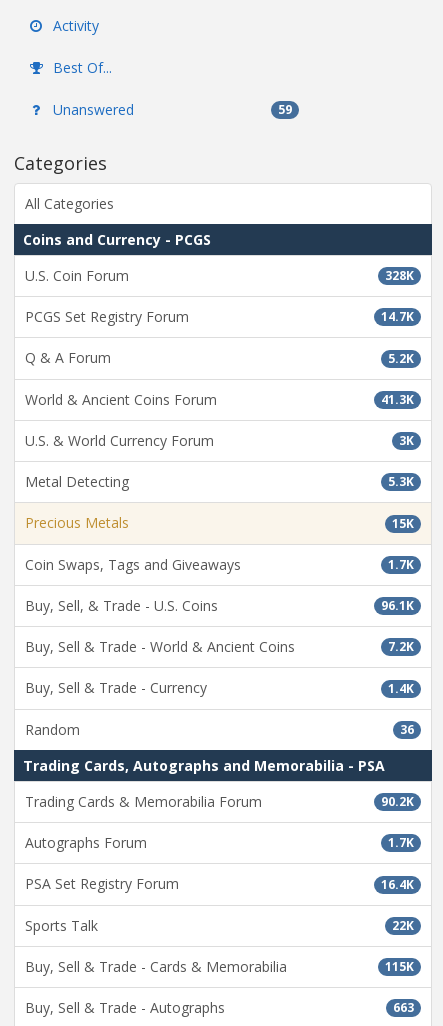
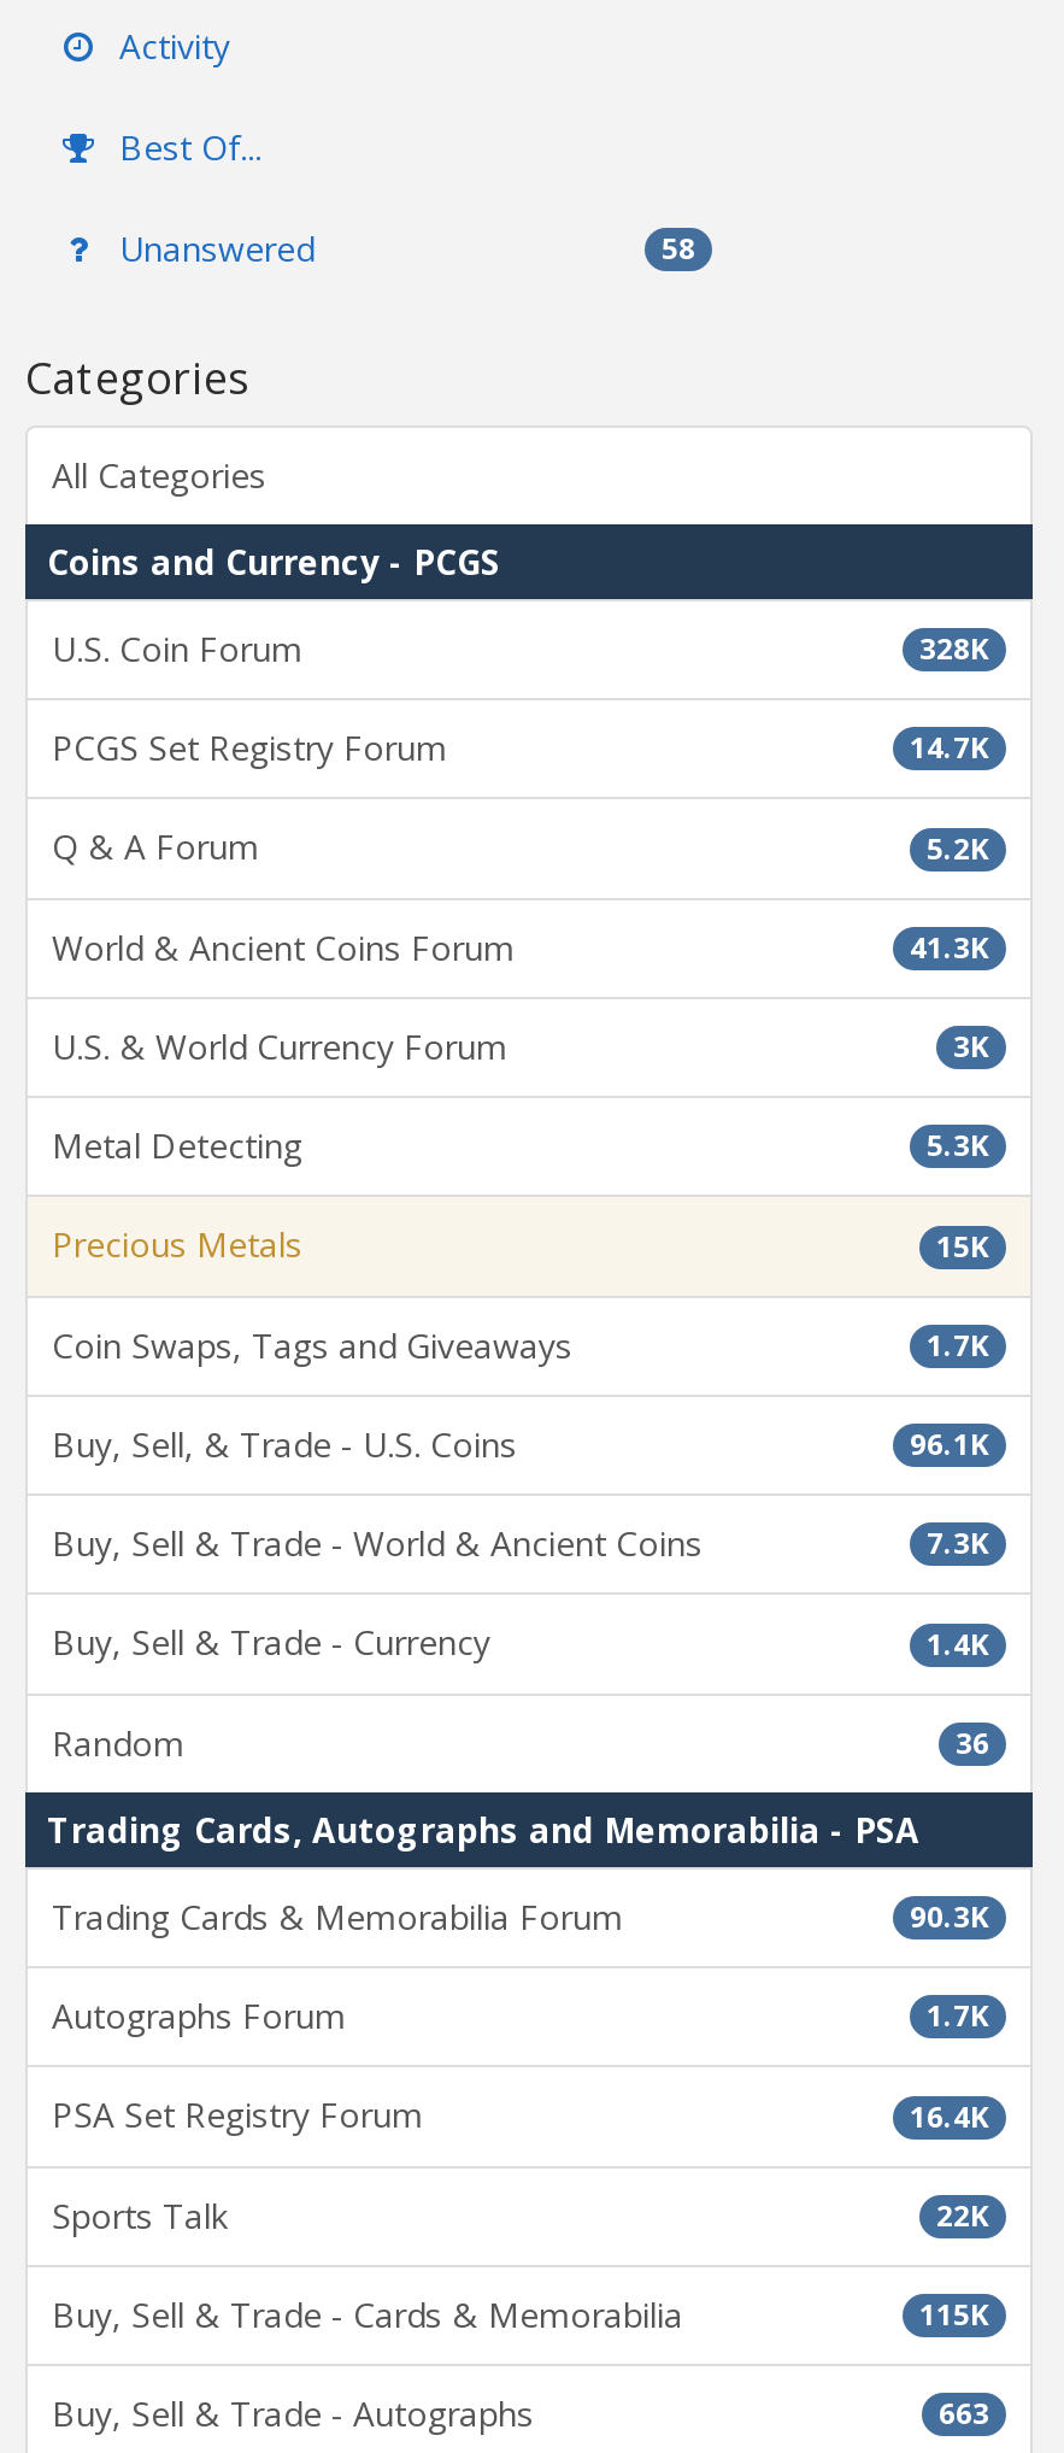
- 59
+ 58

- 7.2K
+ 7.3K

- 90.2K
+ 90.3K
